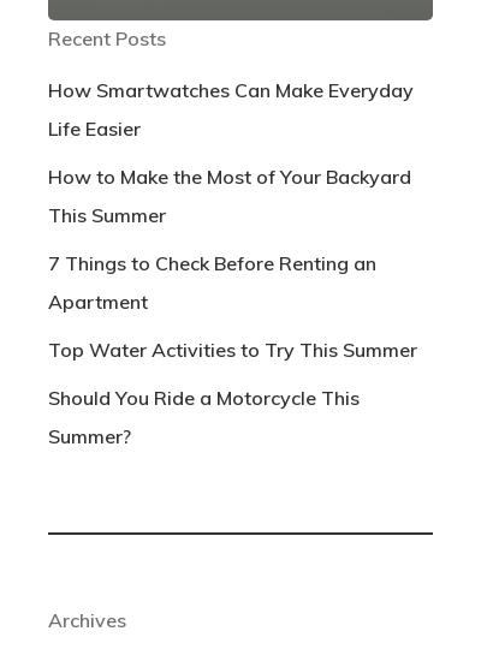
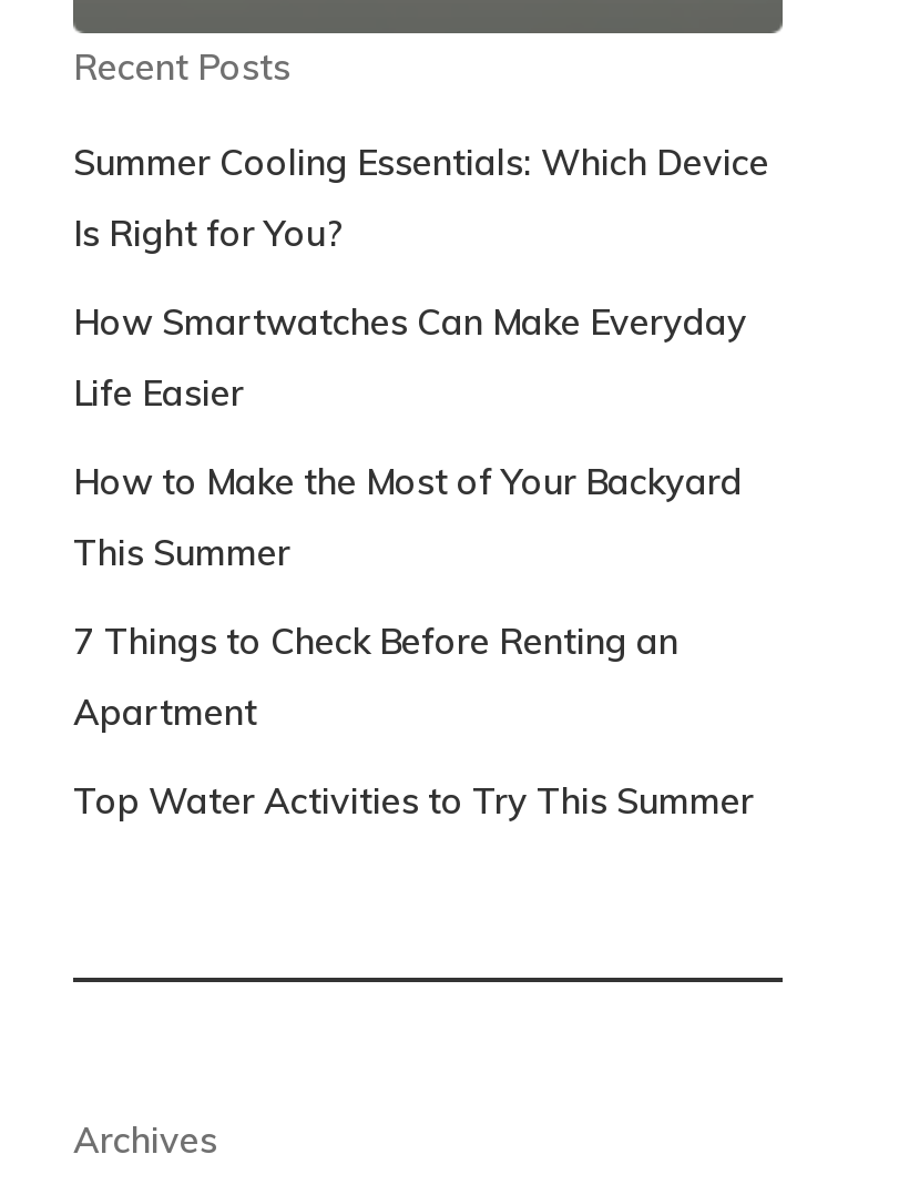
+ Summer Cooling Essentials: Which Device
+ Is Right for You?

moved down: How Smartwatches Can Make Everyday | Life Easier | How to Make the Most of Your Backyard | This Summer | 7 Things to Check Before Renting an | Apartment | Top Water Activities to Try This Summer

- Should You Ride a Motorcycle This
- Summer?
